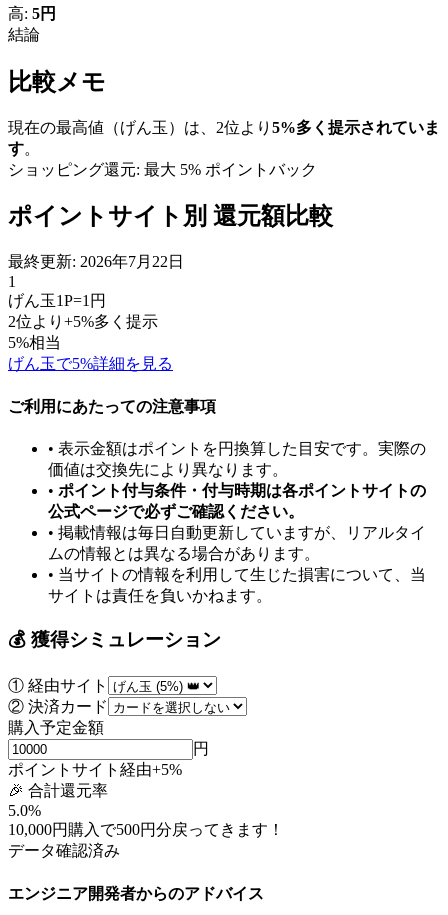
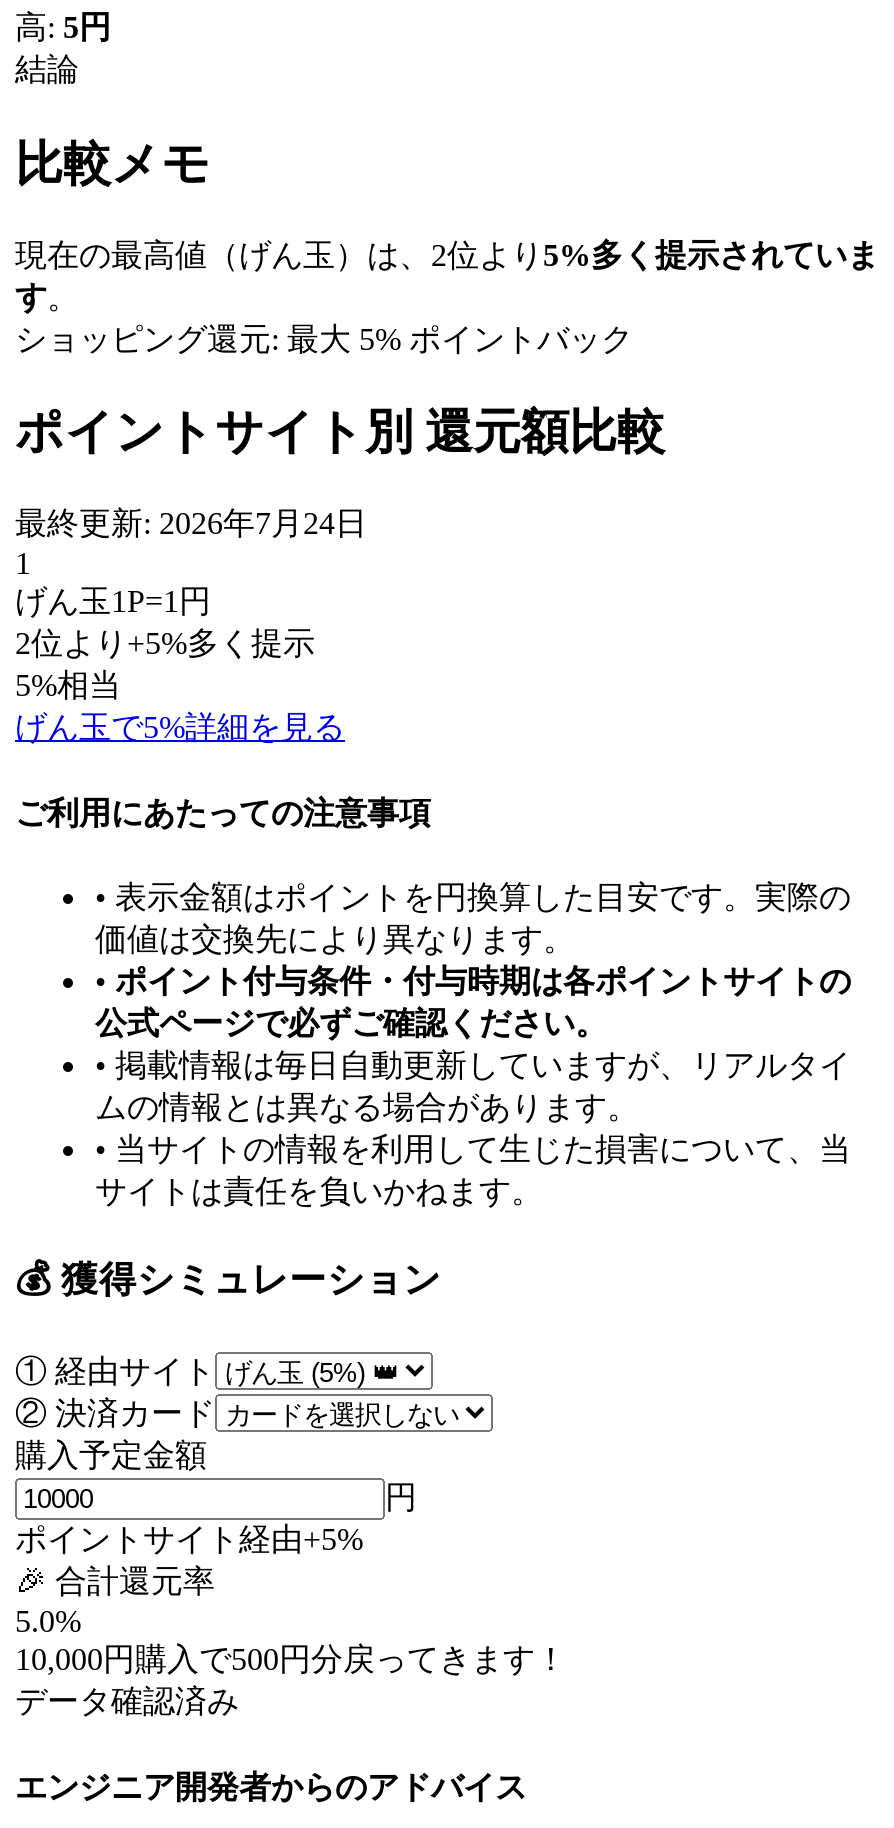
- 最終更新: 2026年7月22日
+ 最終更新: 2026年7月24日
